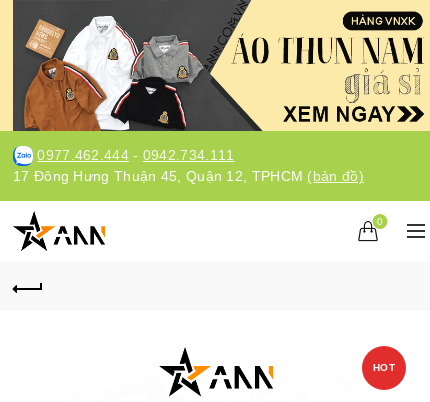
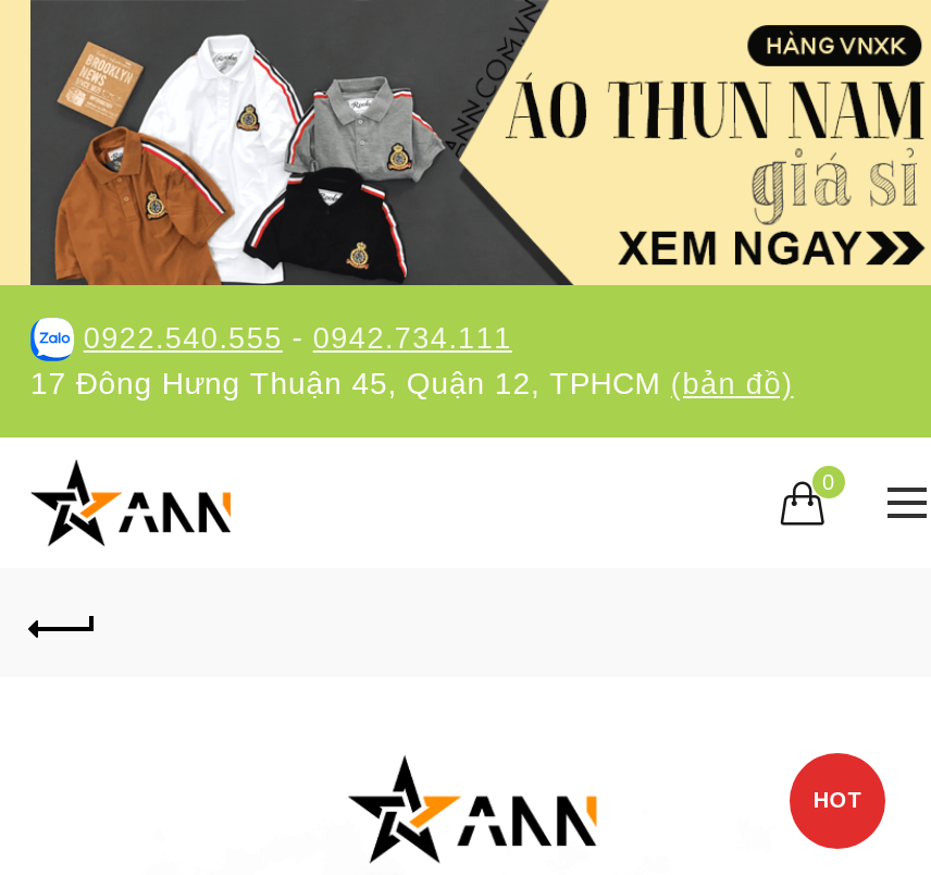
- 0977.462.444 - 0942.734.111
+ 0922.540.555 - 0942.734.111
